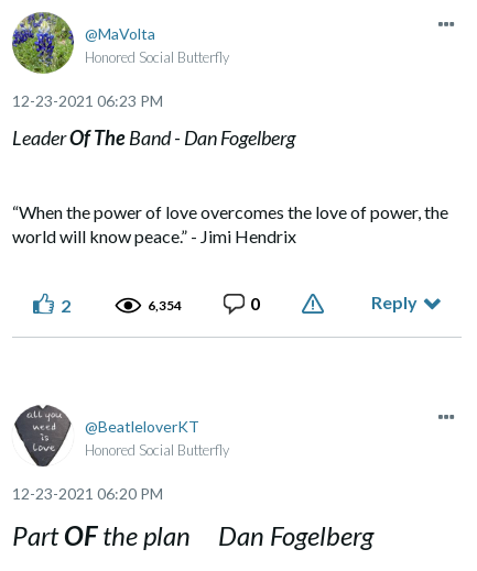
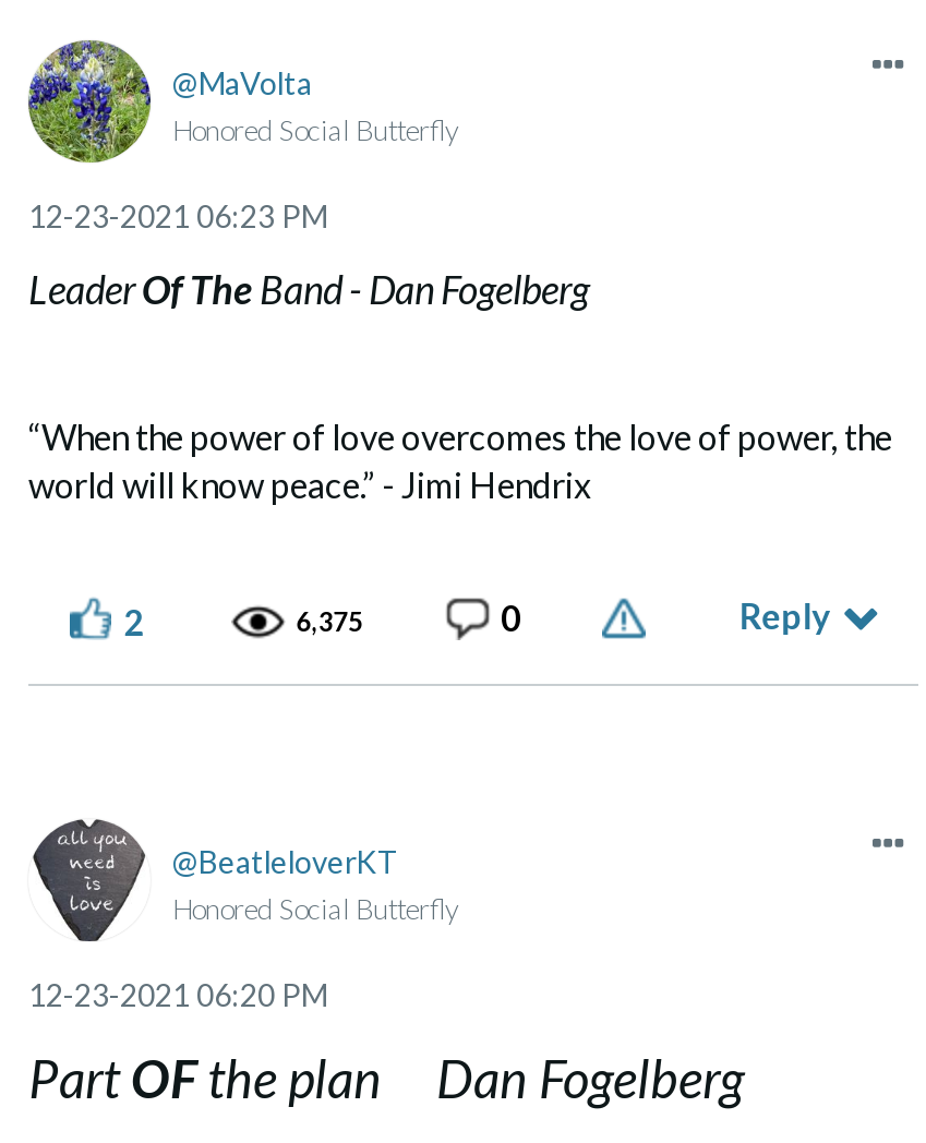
- 6,354
+ 6,375
